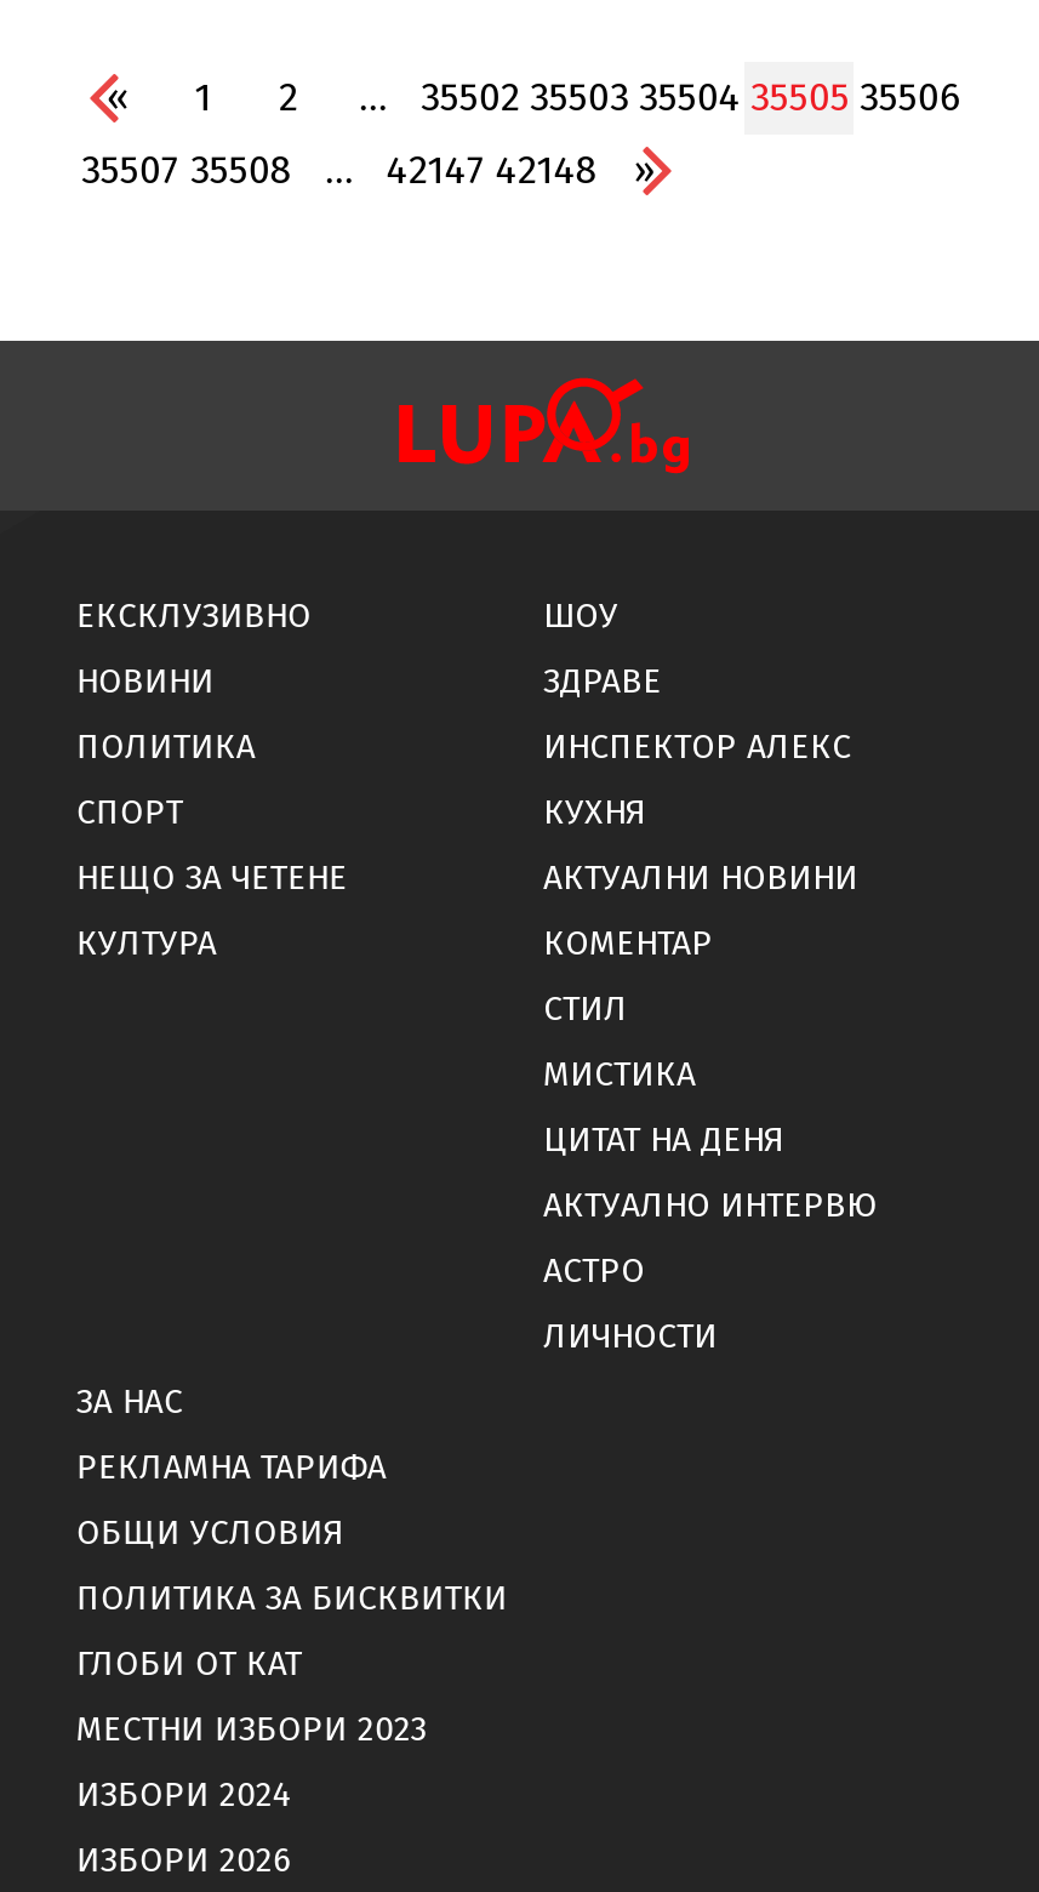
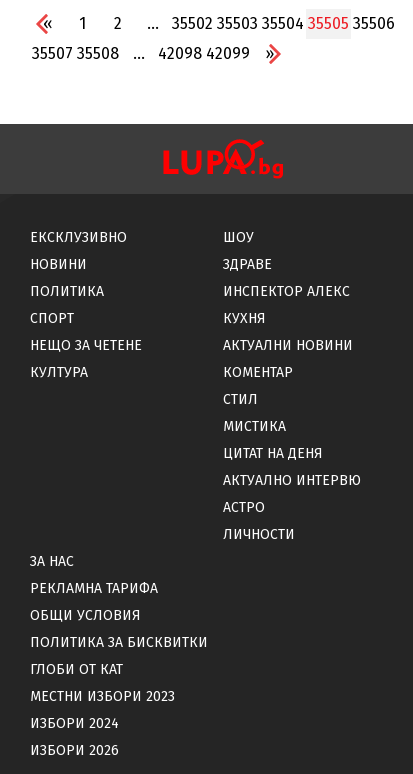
- 42147 42148
+ 42098 42099
